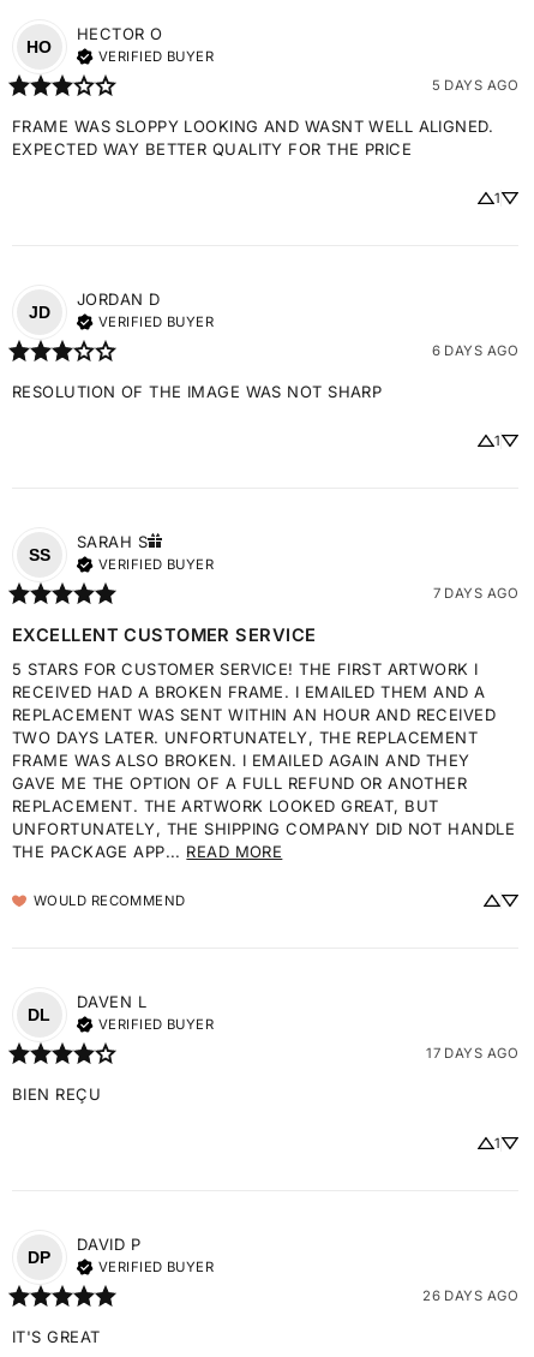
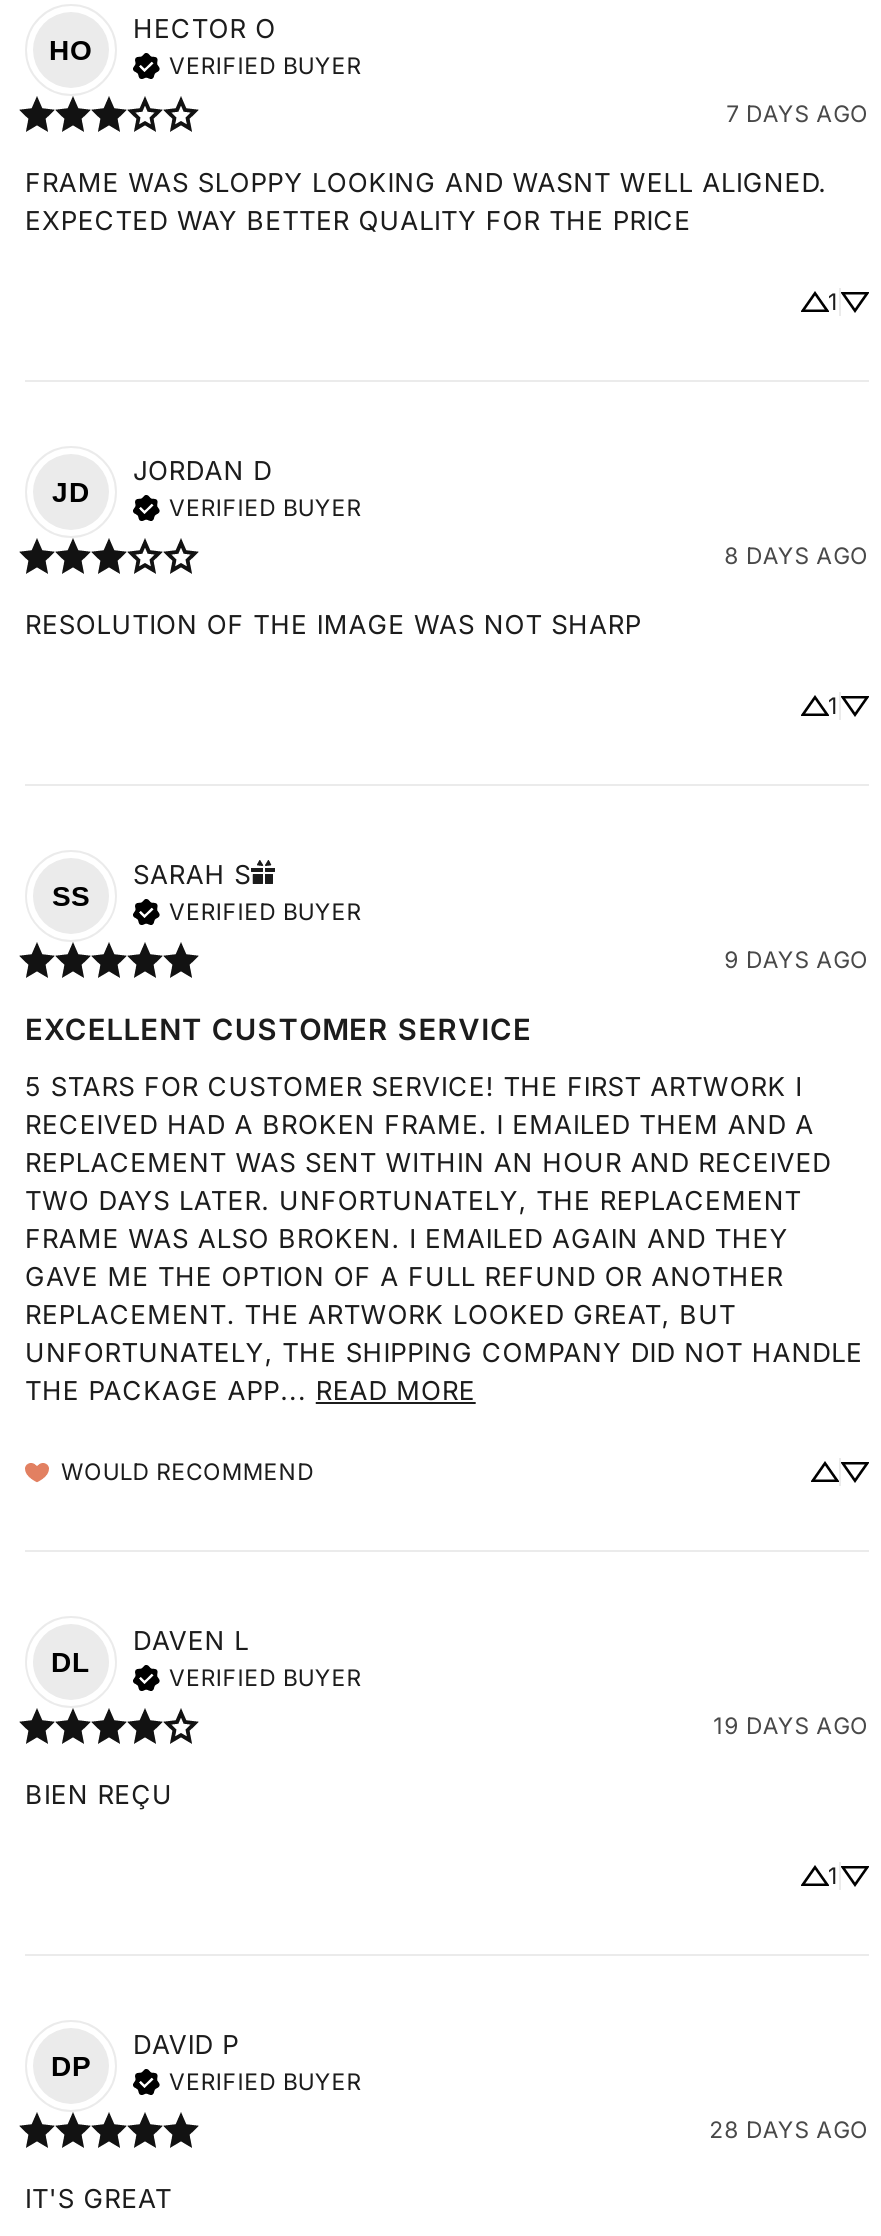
- 5 DAYS AGO
+ 7 DAYS AGO

- 6 DAYS AGO
+ 8 DAYS AGO

- 7 DAYS AGO
+ 9 DAYS AGO

- 17 DAYS AGO
+ 19 DAYS AGO

- 26 DAYS AGO
+ 28 DAYS AGO
